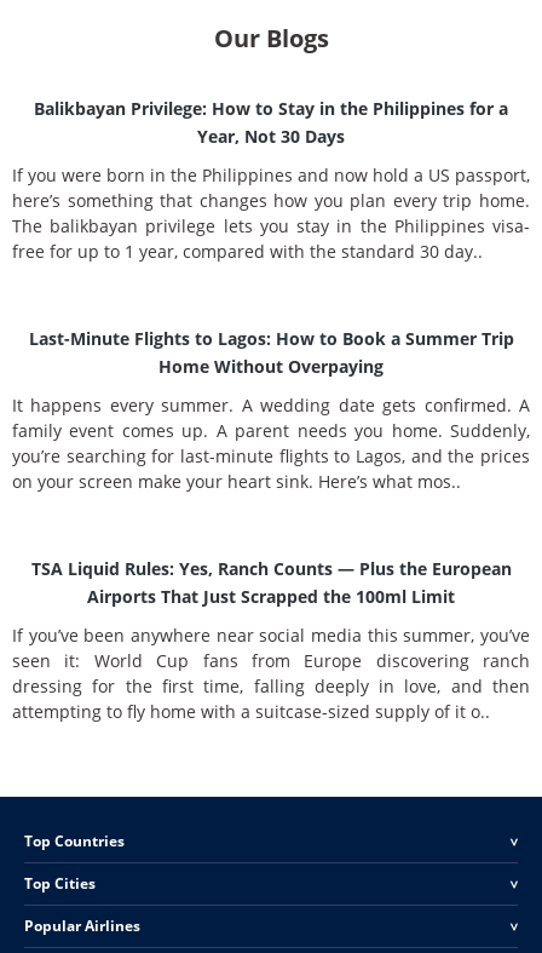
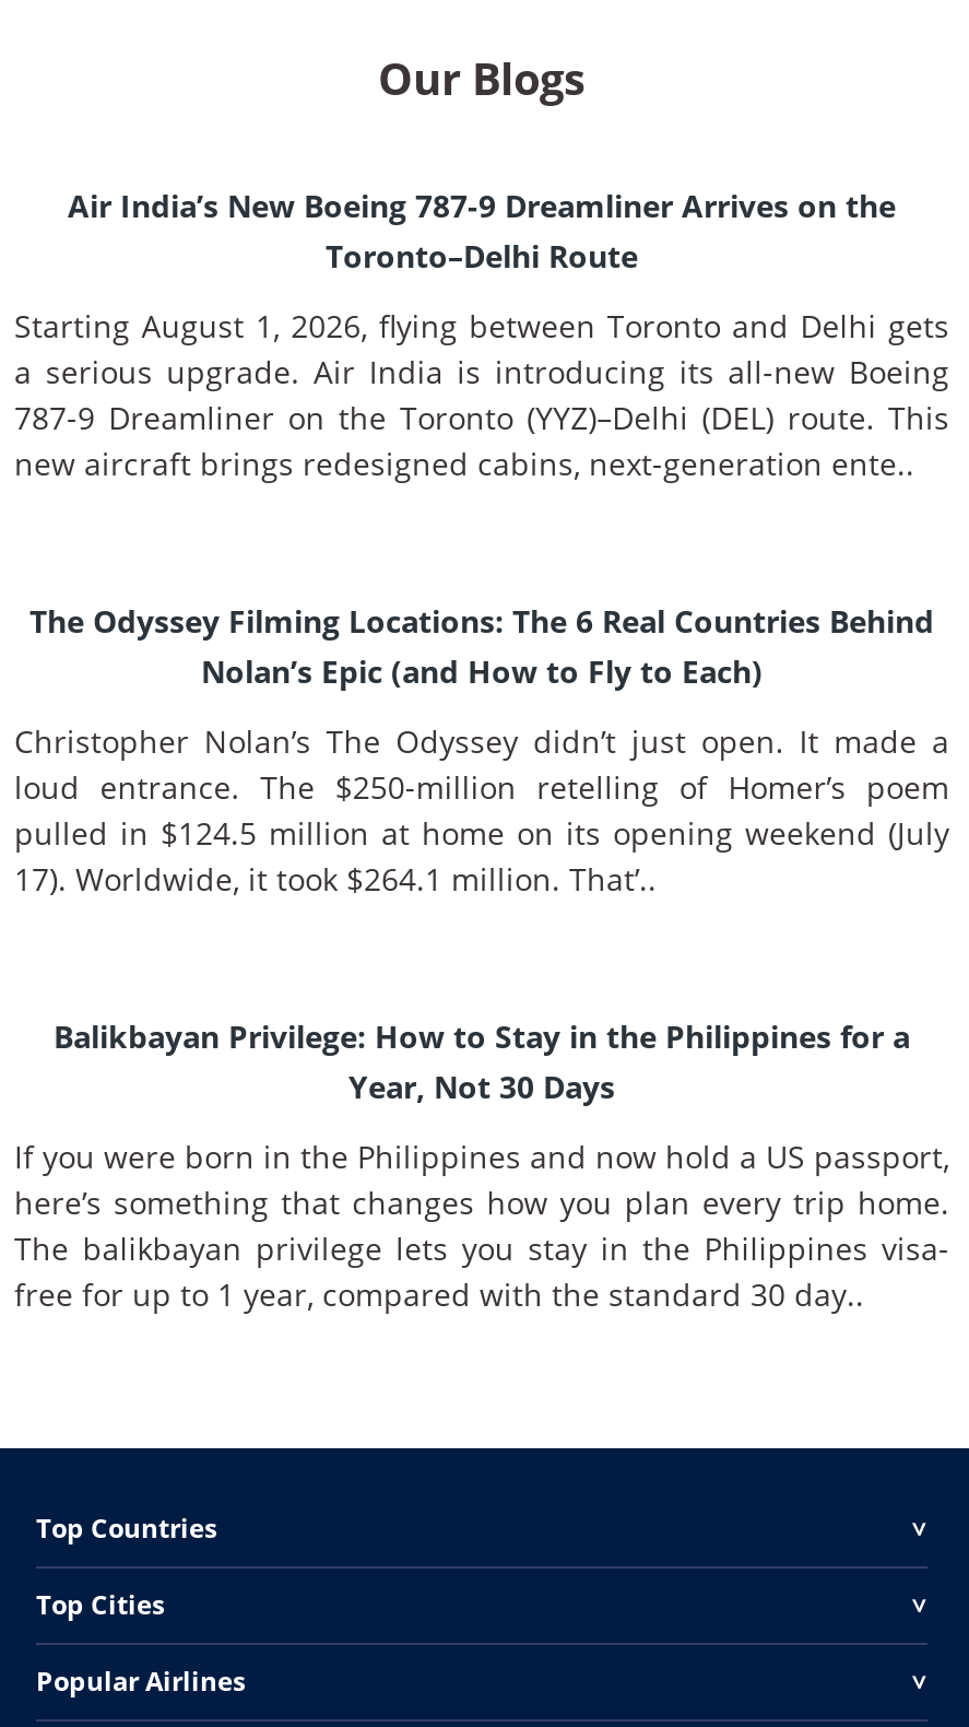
+ Air India’s New Boeing 787-9 Dreamliner Arrives on the
+ Toronto–Delhi Route
+ Starting August 1, 2026, flying between Toronto and Delhi gets
+ a serious upgrade. Air India is introducing its all-new Boeing
+ 787-9 Dreamliner on the Toronto (YYZ)–Delhi (DEL) route. This
+ new aircraft brings redesigned cabins, next-generation ente..

+ The Odyssey Filming Locations: The 6 Real Countries Behind
+ Nolan’s Epic (and How to Fly to Each)
+ Christopher Nolan’s The Odyssey didn’t just open. It made a
+ loud entrance. The $250-million retelling of Homer’s poem
+ pulled in $124.5 million at home on its opening weekend (July
+ 17). Worldwide, it took $264.1 million. That’..

moved down: Balikbayan Privilege: How to Stay in the Philippines for a | Year, Not 30 Days | If you were born in the Philippines and now hold a US passport, | here’s something that changes how you plan every trip home. | The balikbayan privilege lets you stay in the Philippines visa- | free for up to 1 year, compared with the standard 30 day..

- Last-Minute Flights to Lagos: How to Book a Summer Trip
- Home Without Overpaying
- It happens every summer. A wedding date gets confirmed. A
- family event comes up. A parent needs you home. Suddenly,
- you’re searching for last-minute flights to Lagos, and the prices
- on your screen make your heart sink. Here’s what mos..

- TSA Liquid Rules: Yes, Ranch Counts — Plus the European
- Airports That Just Scrapped the 100ml Limit
- If you’ve been anywhere near social media this summer, you’ve
- seen it: World Cup fans from Europe discovering ranch
- dressing for the first time, falling deeply in love, and then
- attempting to fly home with a suitcase-sized supply of it o..
